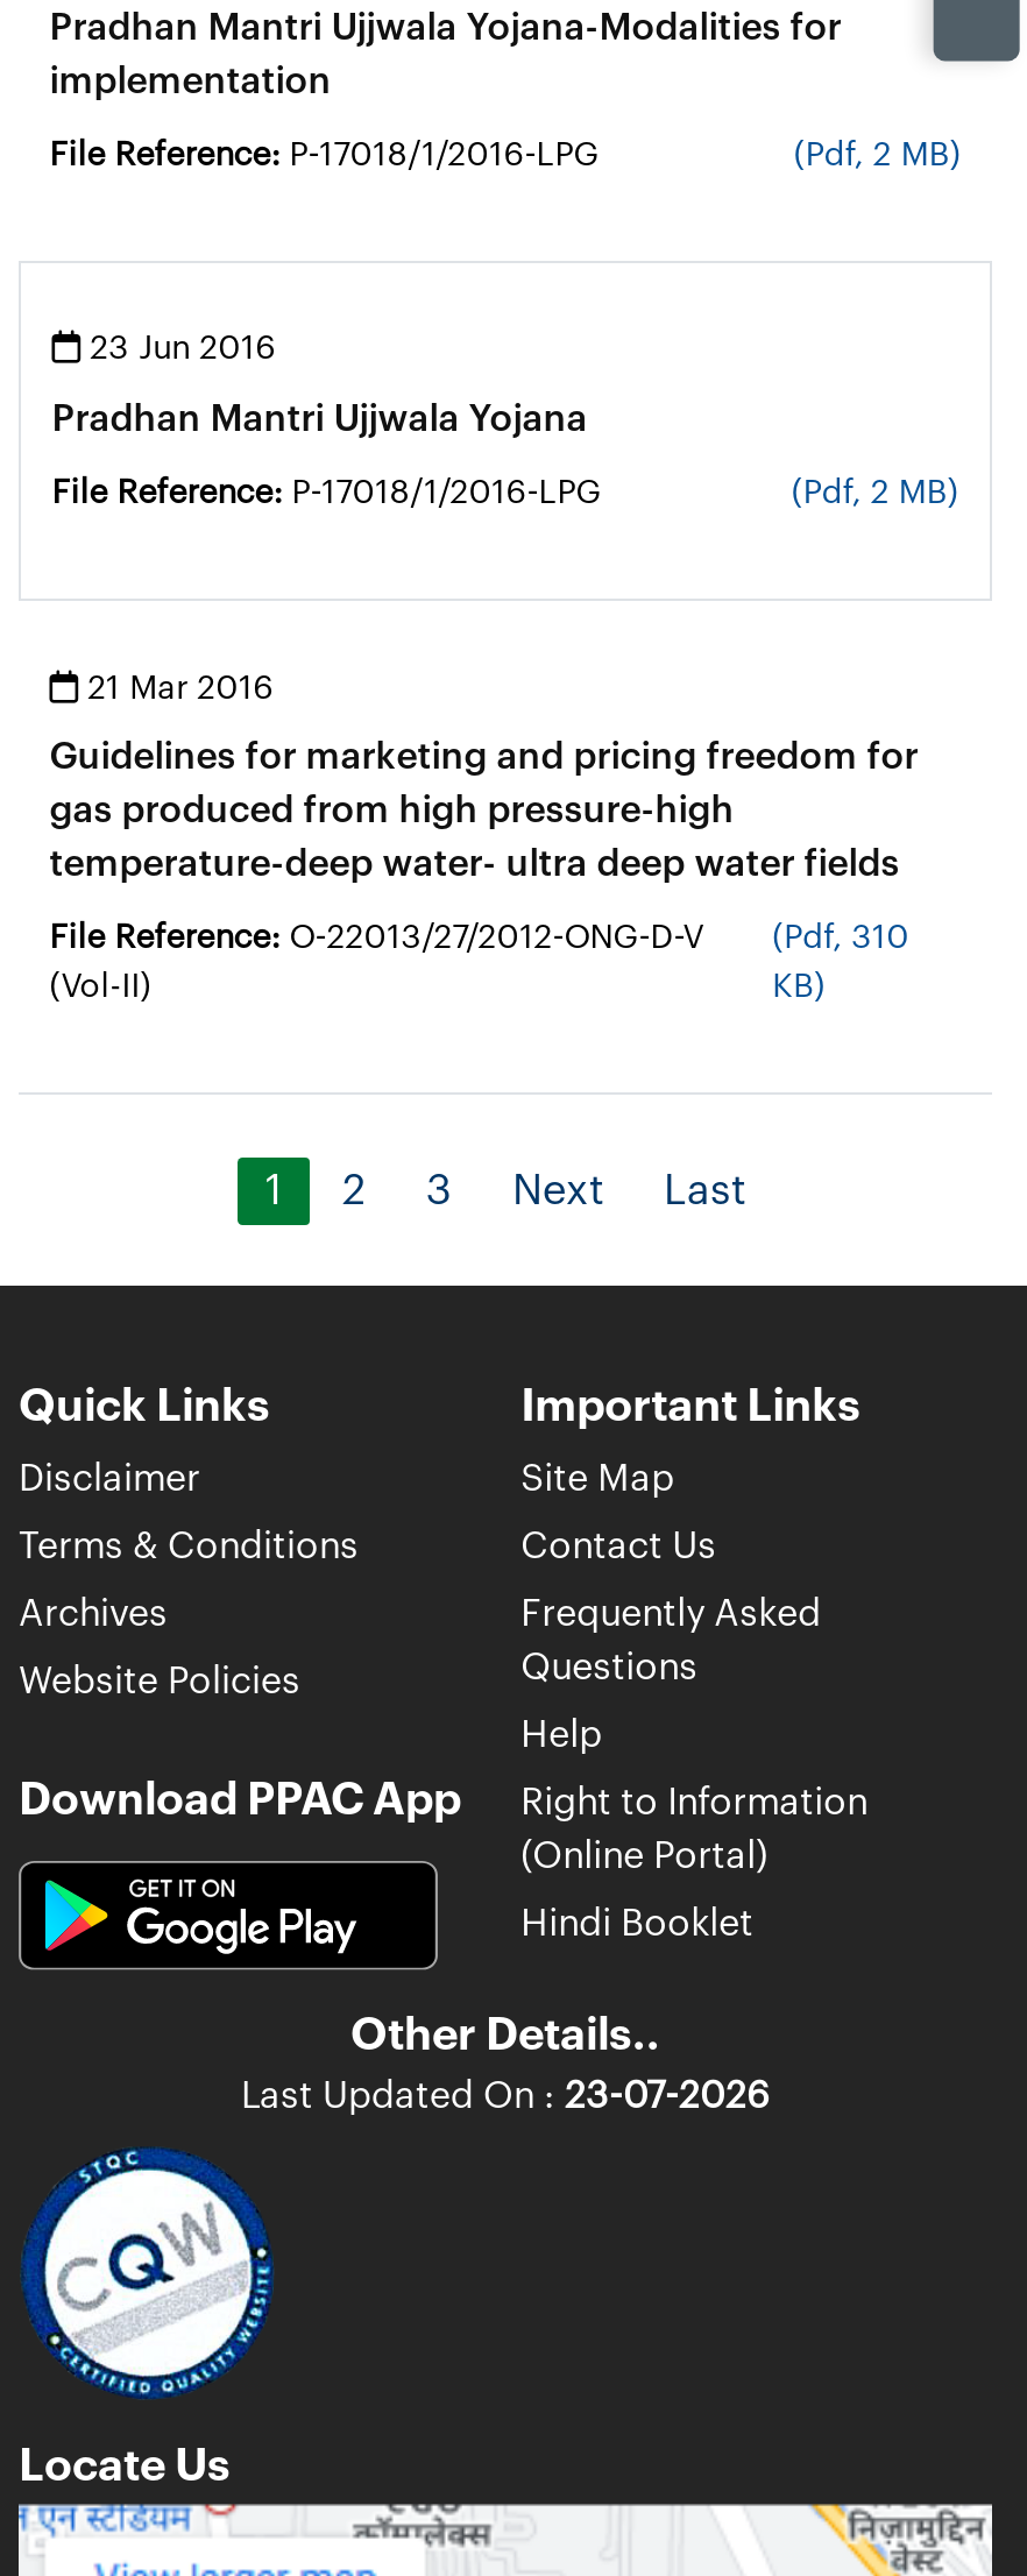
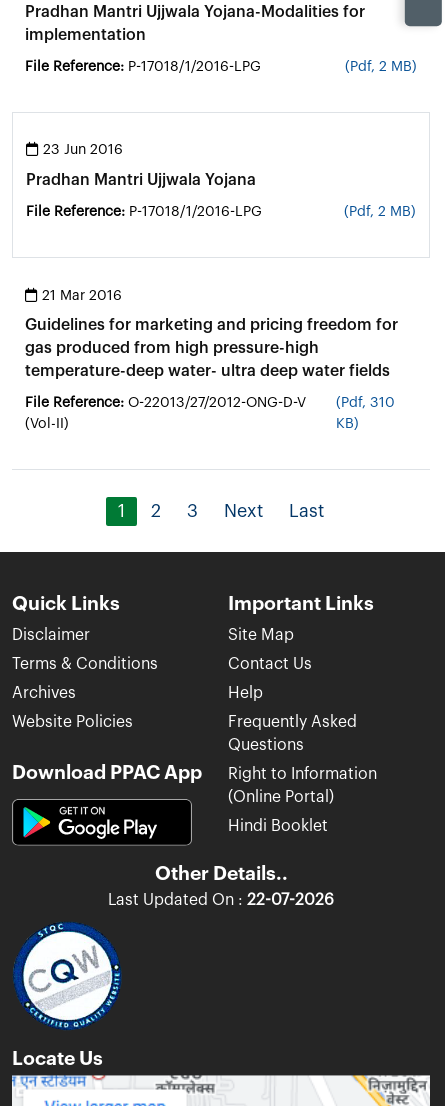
moved down: Frequently Asked | Questions

moved up: Help

- Last Updated On : 23-07-2026
+ Last Updated On : 22-07-2026
